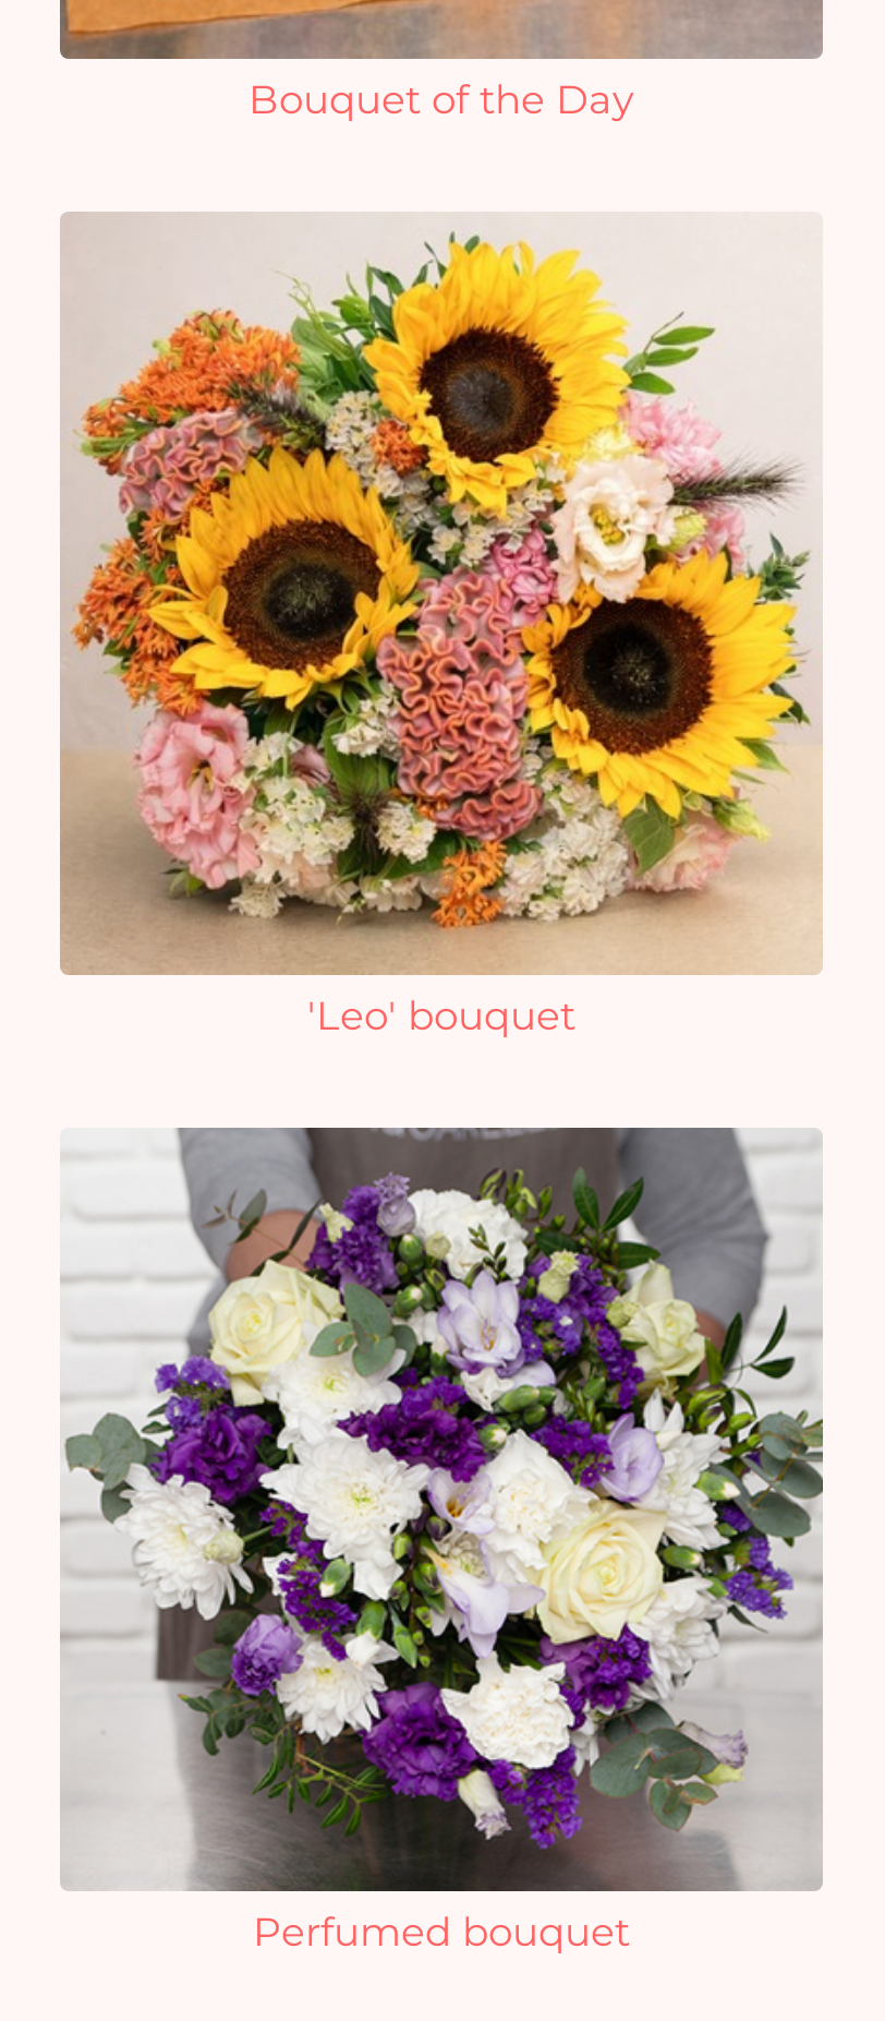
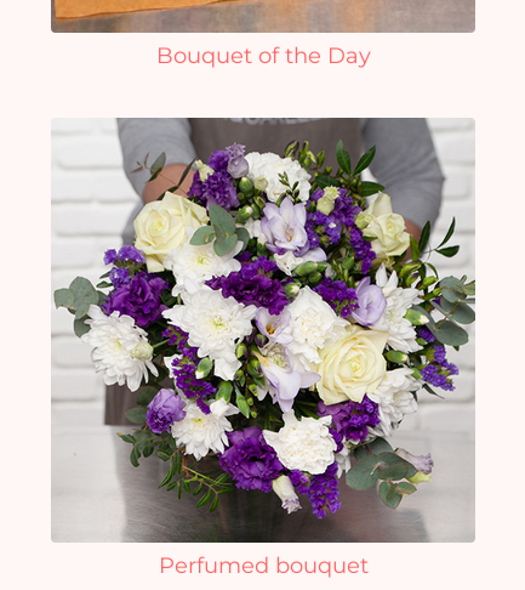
- [image]
- 'Leo' bouquet
